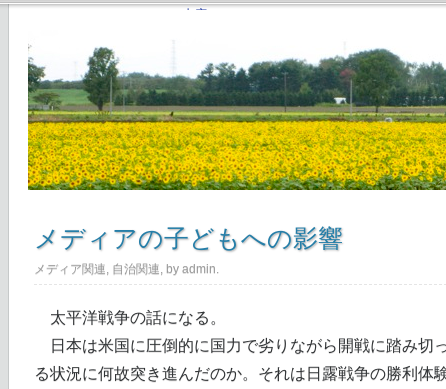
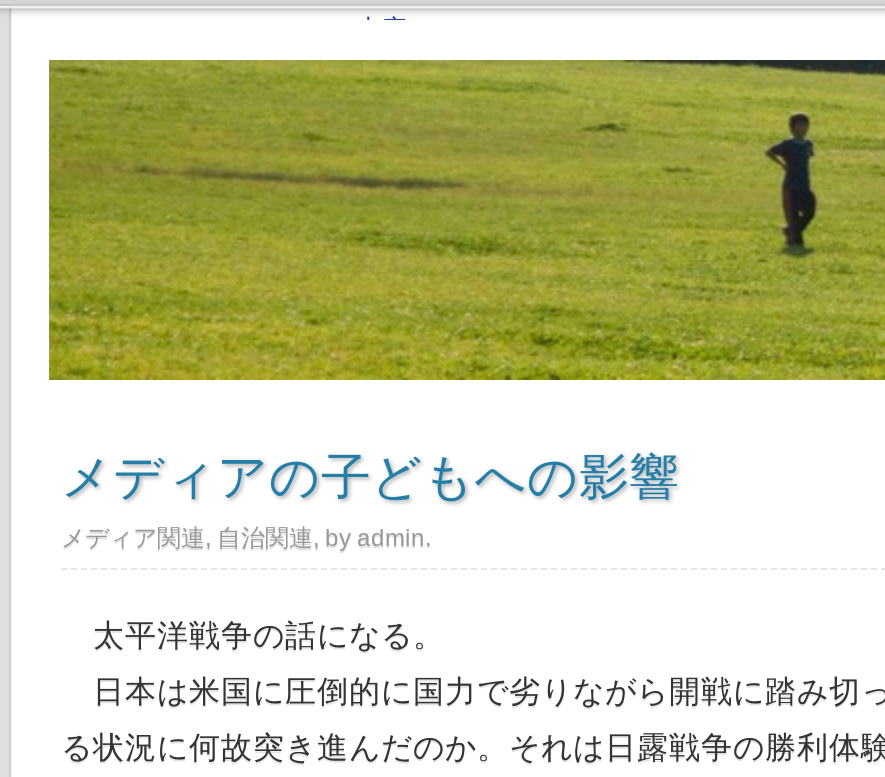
- [image]
+ [image]
